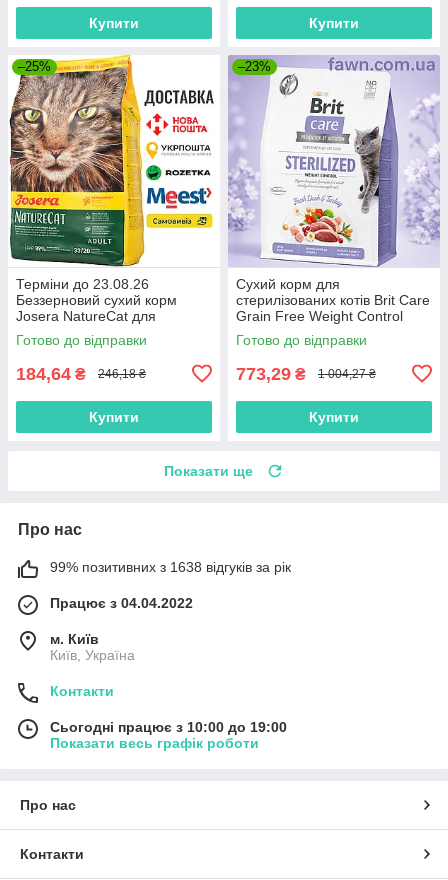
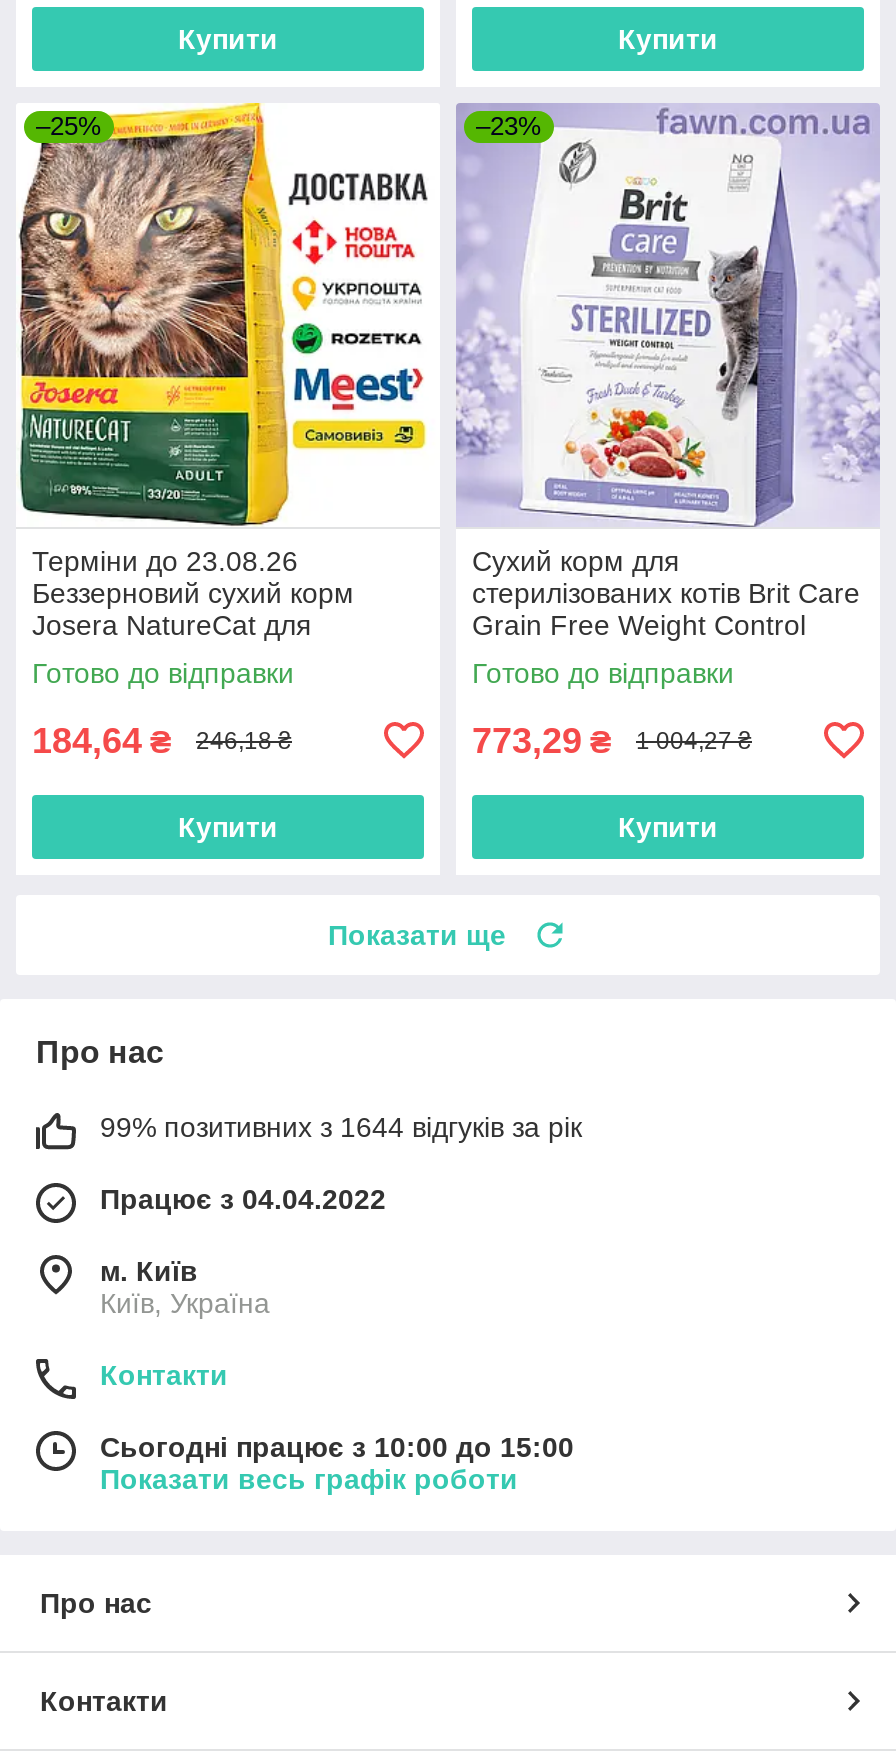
- 99% позитивних з 1638 відгуків за рік
+ 99% позитивних з 1644 відгуків за рік

- Сьогодні працює з 10:00 до 19:00
+ Сьогодні працює з 10:00 до 15:00
